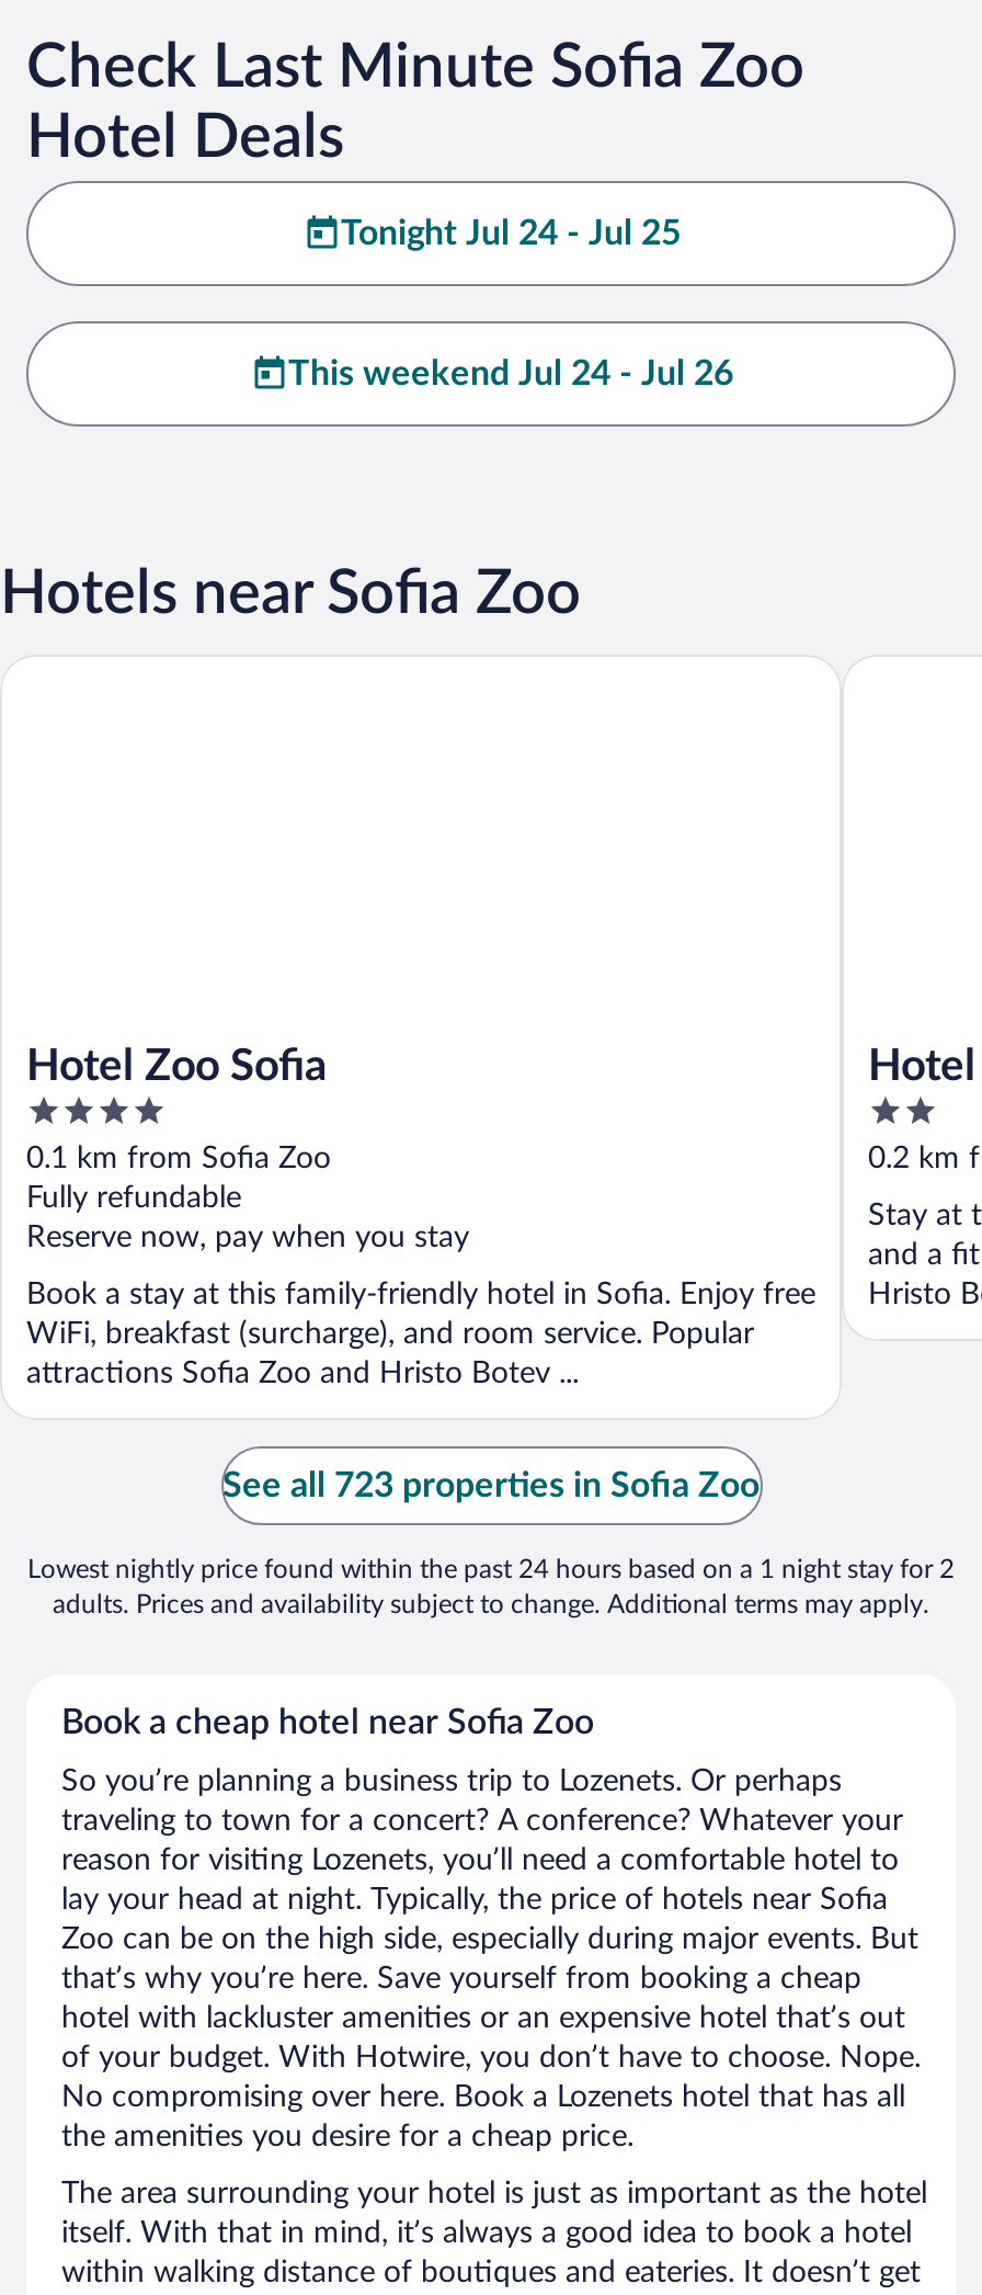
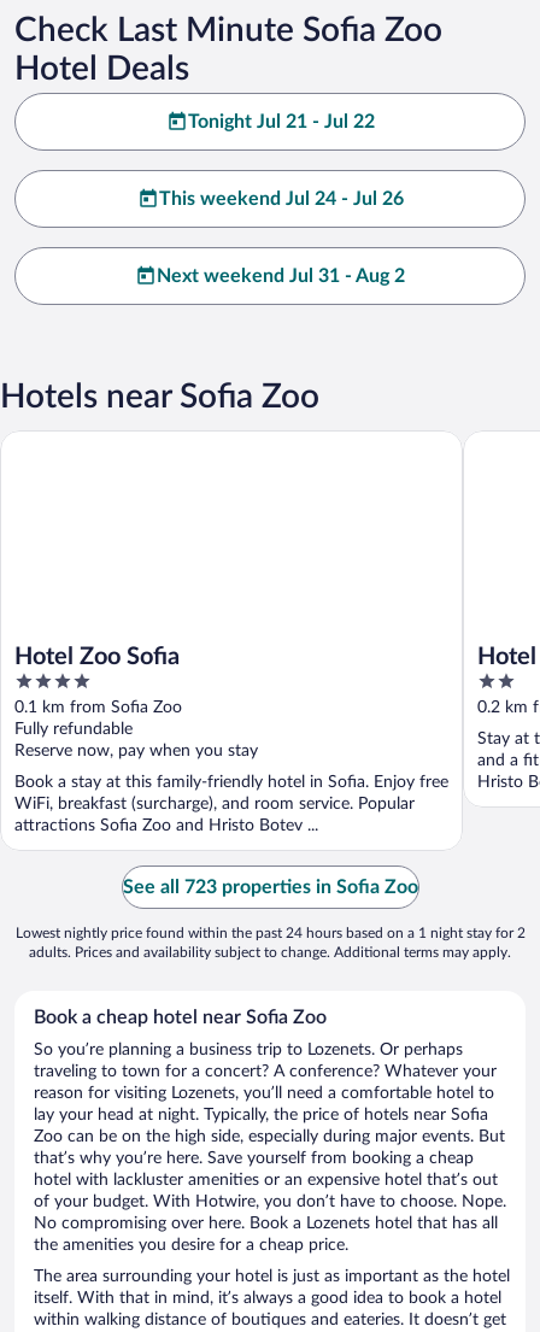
- Tonight Jul 24 - Jul 25
+ Tonight Jul 21 - Jul 22

+ Next weekend Jul 31 - Aug 2
